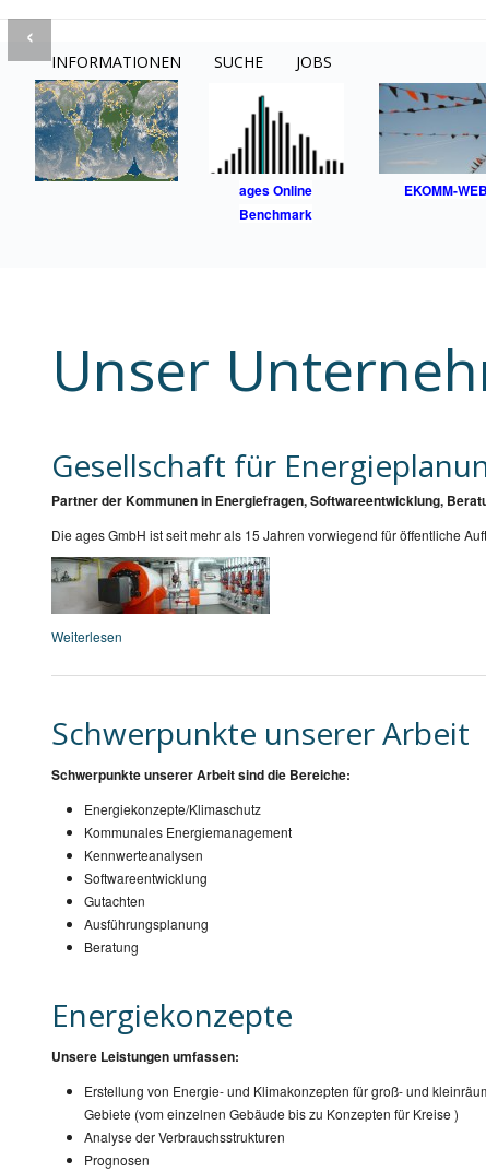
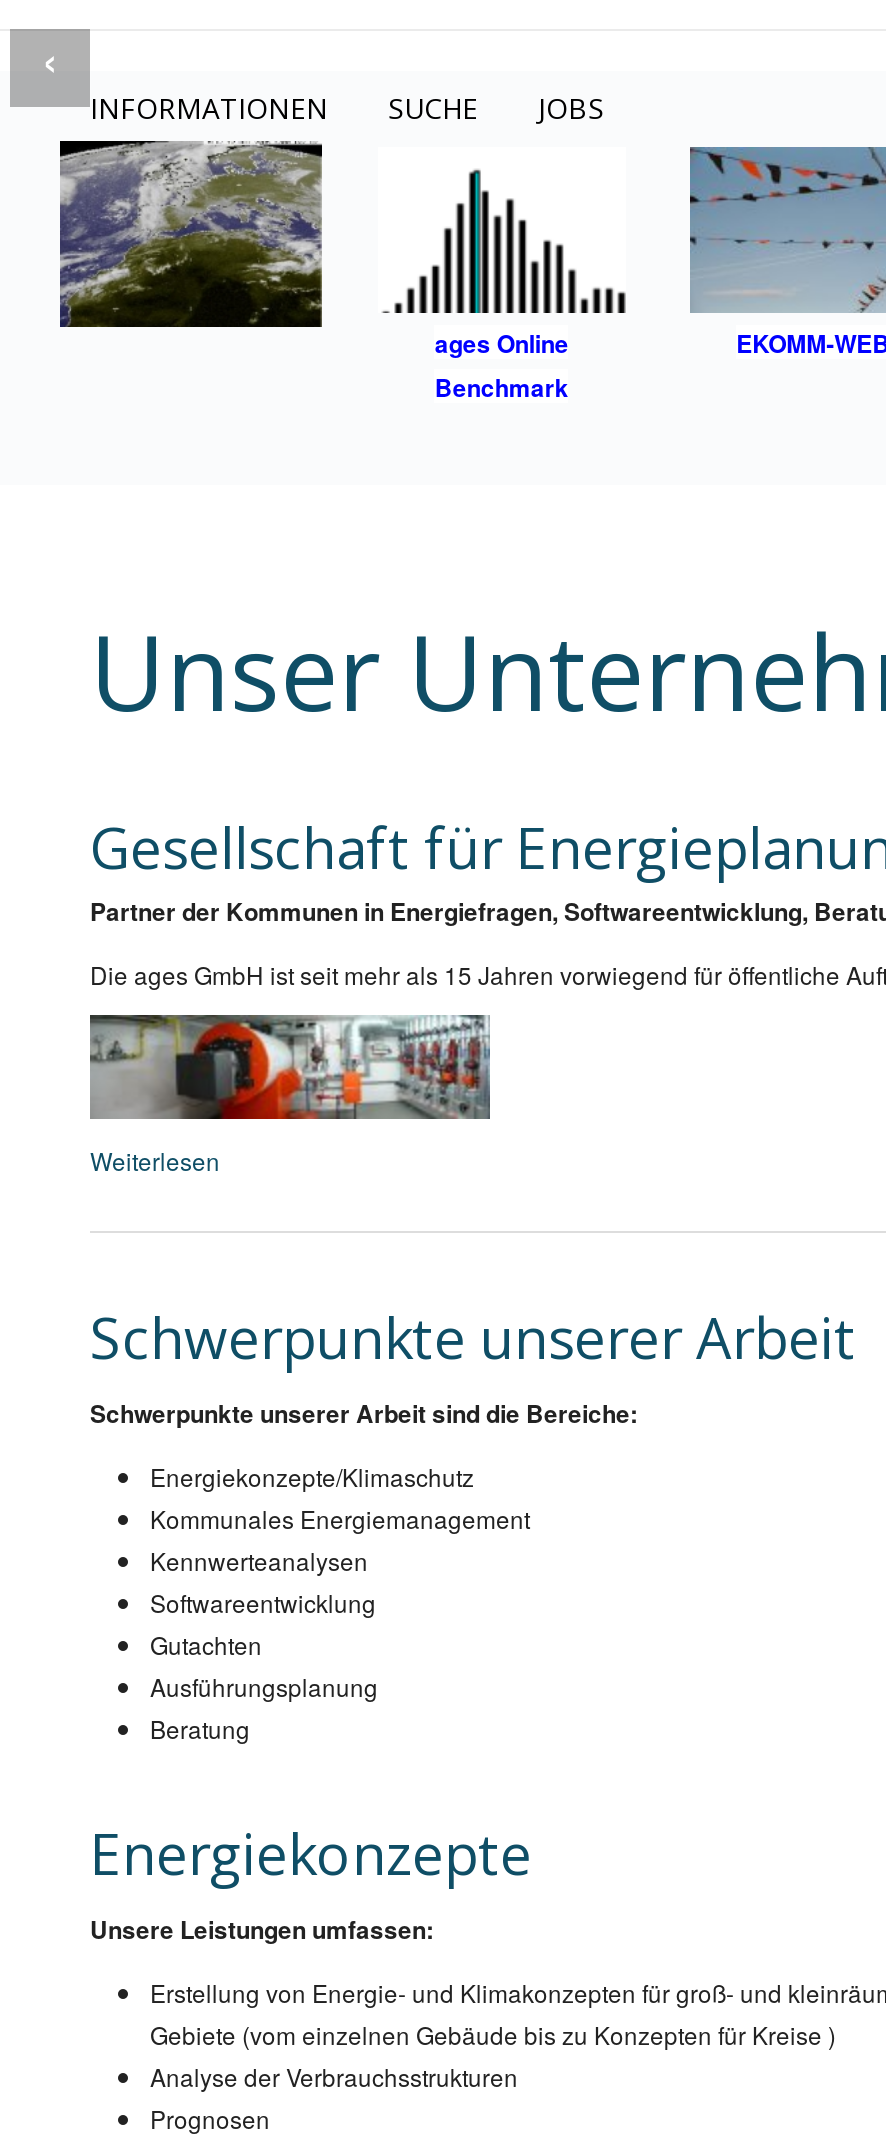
- [image]
+ [image]
